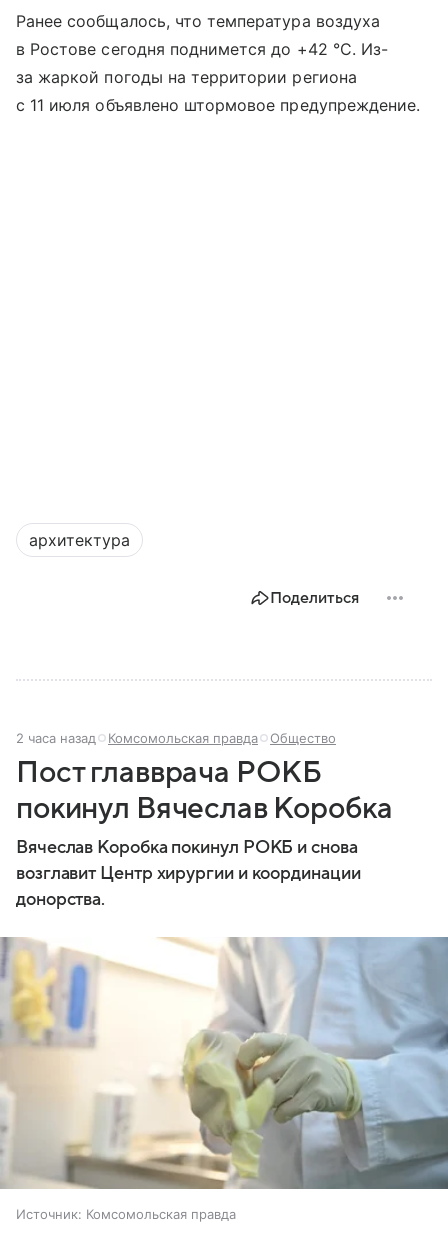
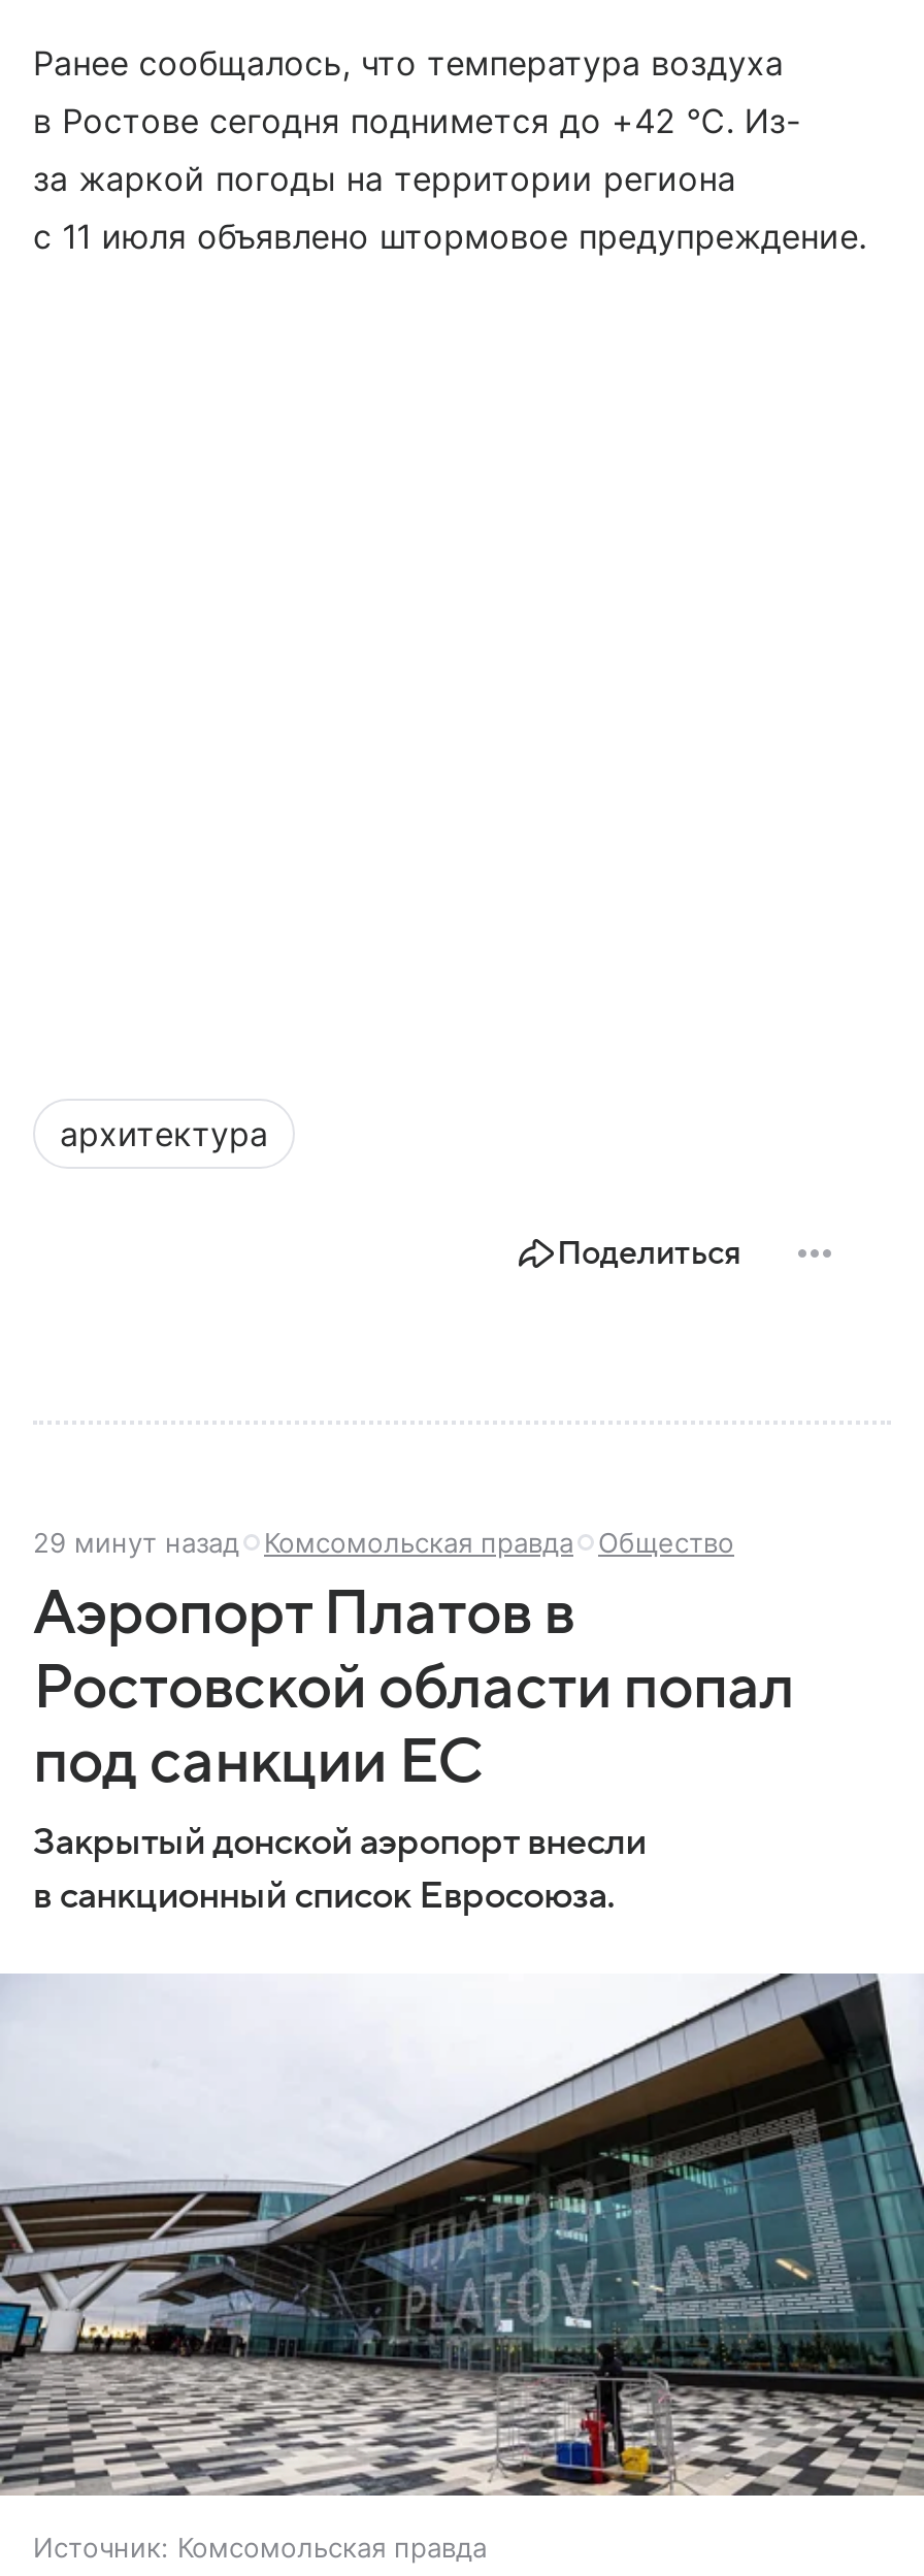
- 2 часа назад Комсомольская правда Общество
+ 29 минут назад Комсомольская правда Общество

- Пост главврача РОКБ
- покинул Вячеслав Коробка
- Вячеслав Коробка покинул РОКБ и снова
- возглавит Центр хирургии и координации
- донорства.
+ Аэропорт Платов в
+ Ростовской области попал
+ под санкции ЕС
+ Закрытый донской аэропорт внесли
+ в санкционный список Евросоюза.

- [image]
+ [image]
